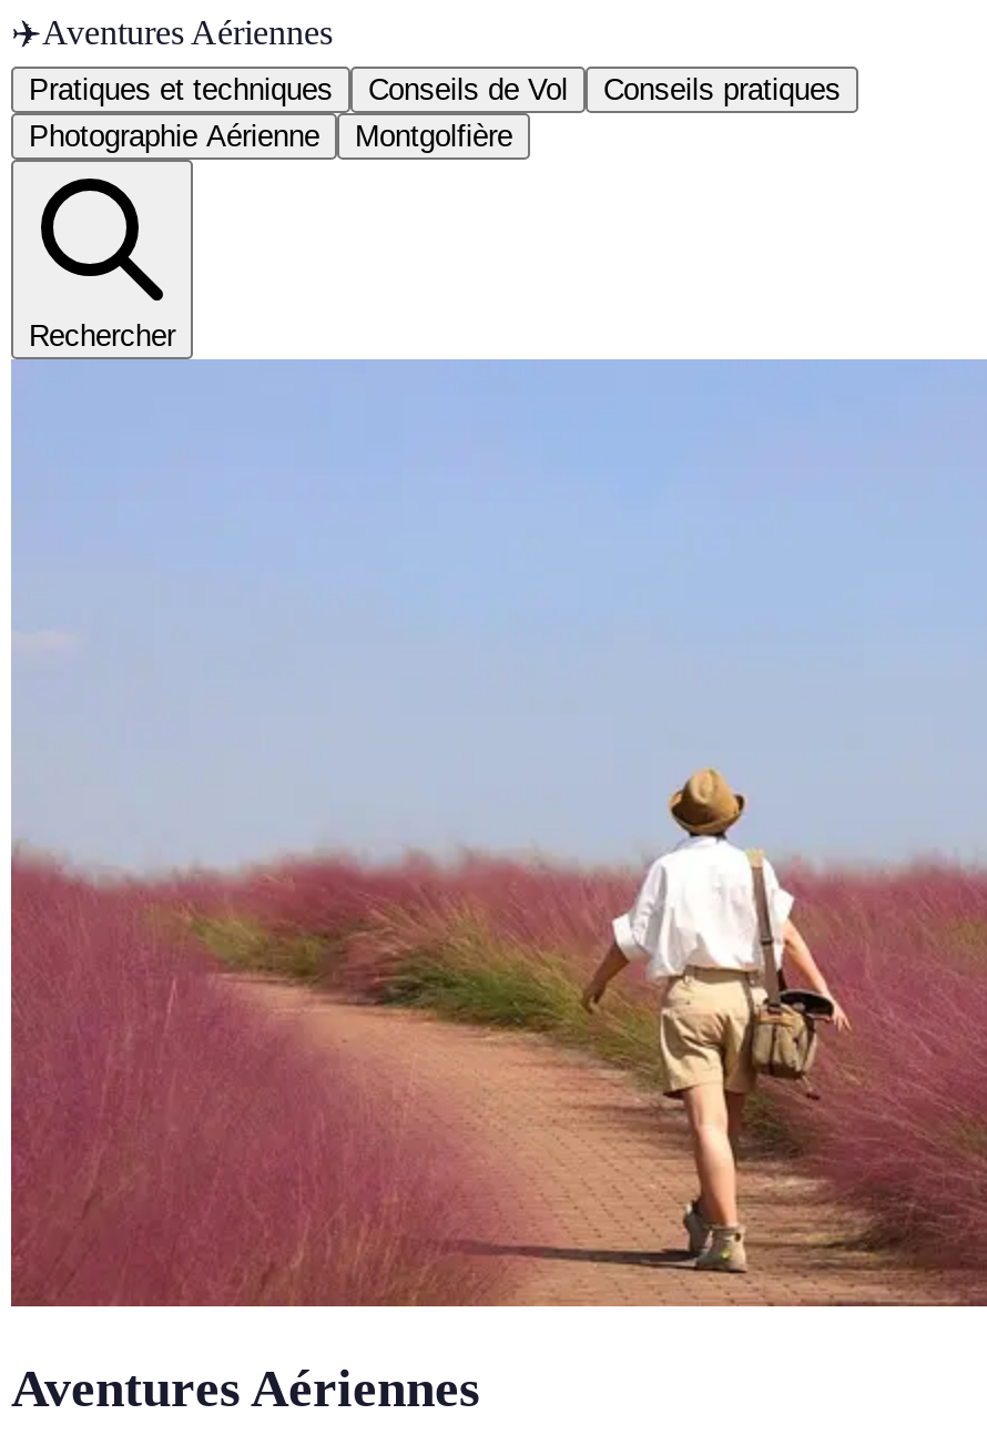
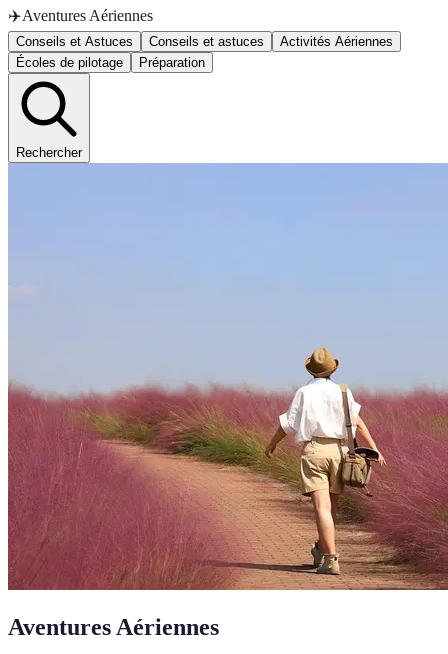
- Pratiques et techniques
- Conseils de Vol
- Conseils pratiques
- Photographie Aérienne
- Montgolfière
+ Conseils et Astuces
+ Conseils et astuces
+ Activités Aériennes
+ Écoles de pilotage
+ Préparation
